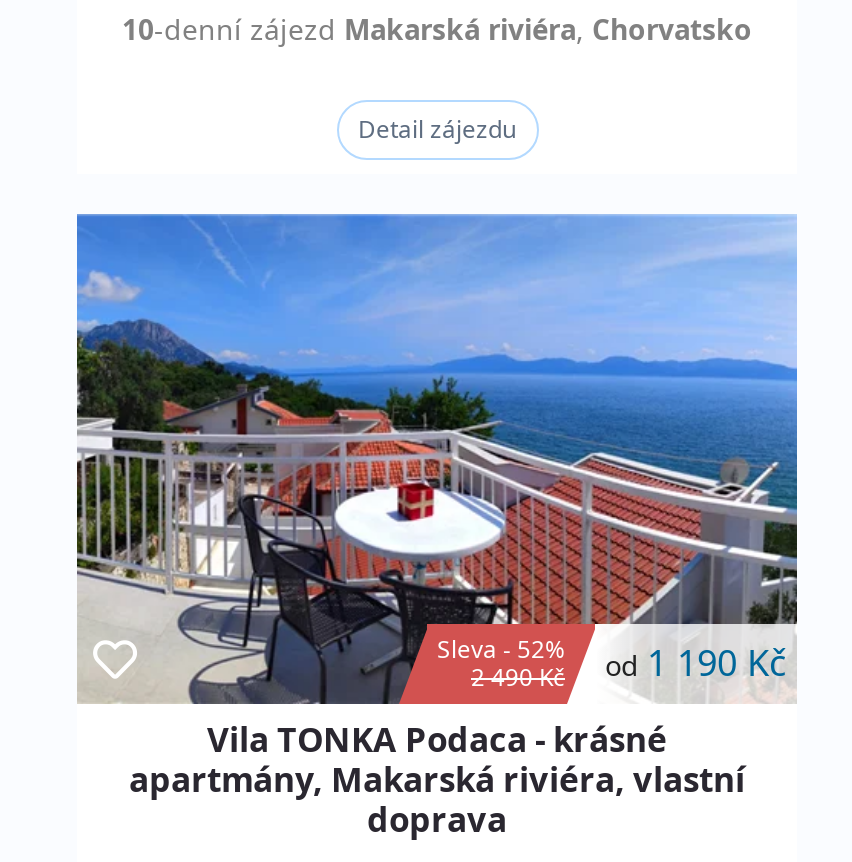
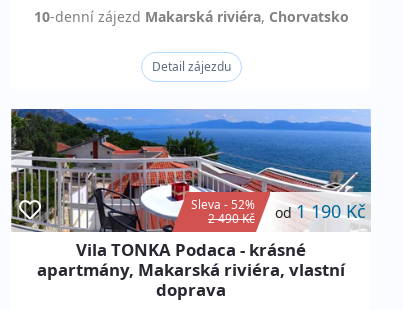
- [image]
+ [image]
